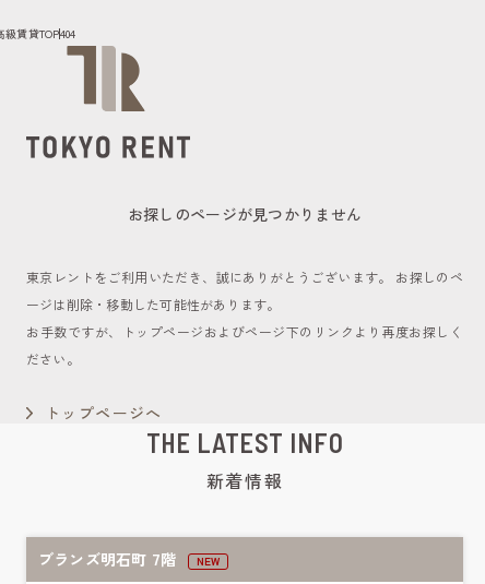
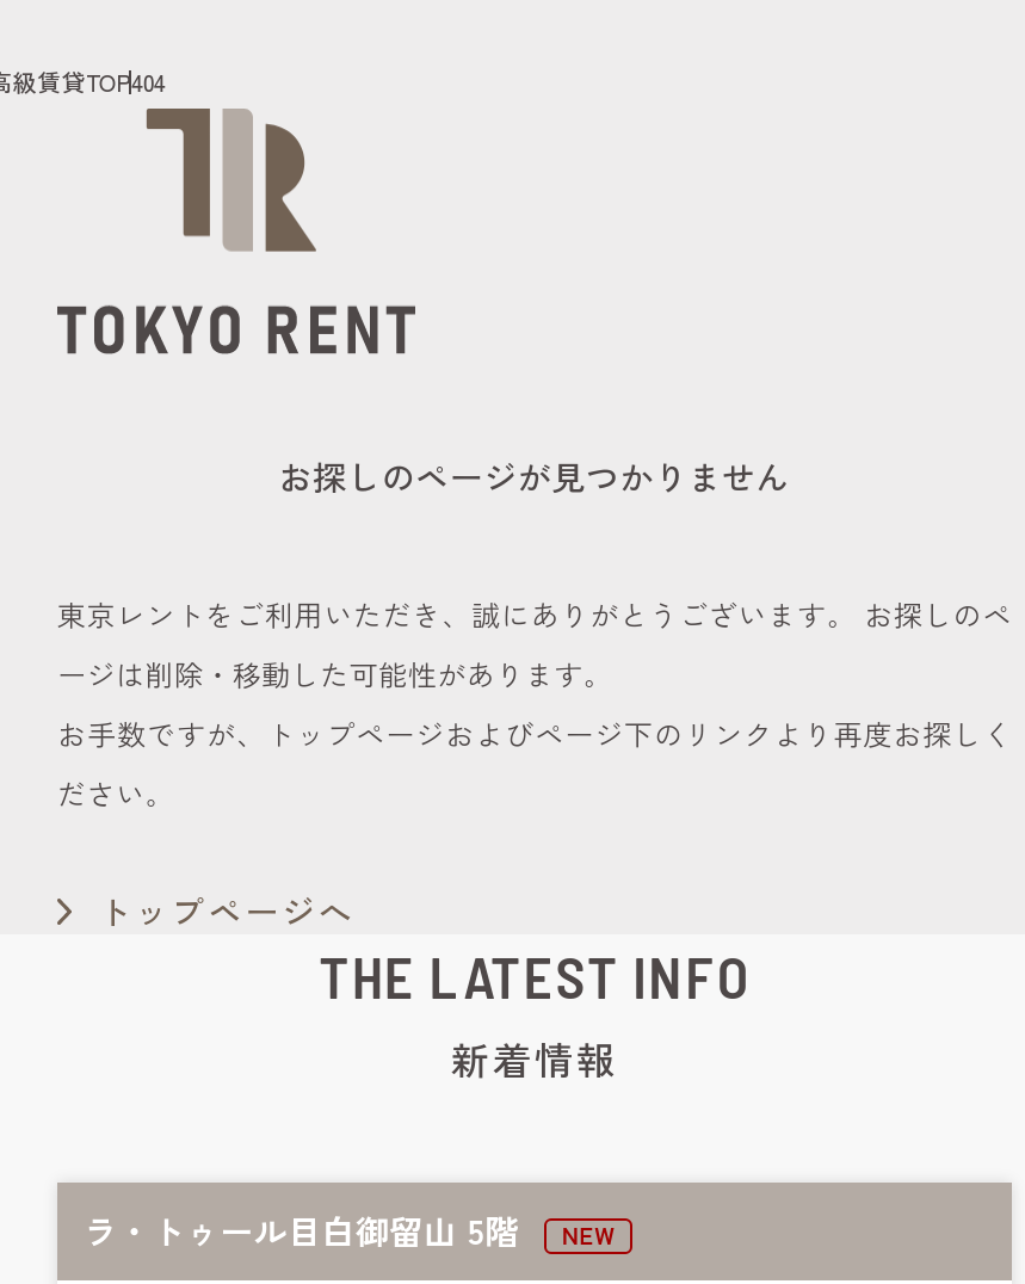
- ブランズ明石町 7階
+ ラ・トゥール目白御留山 5階
